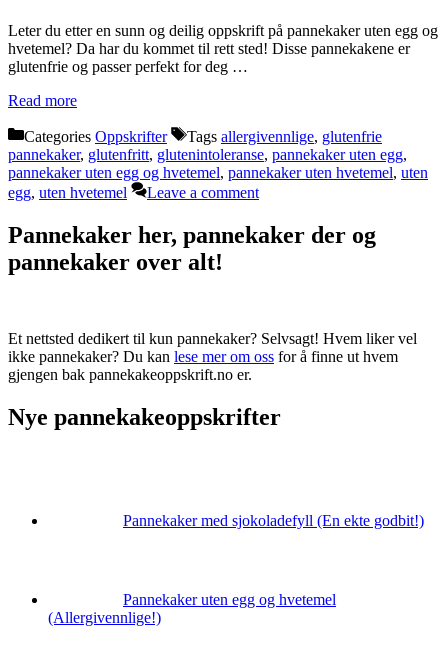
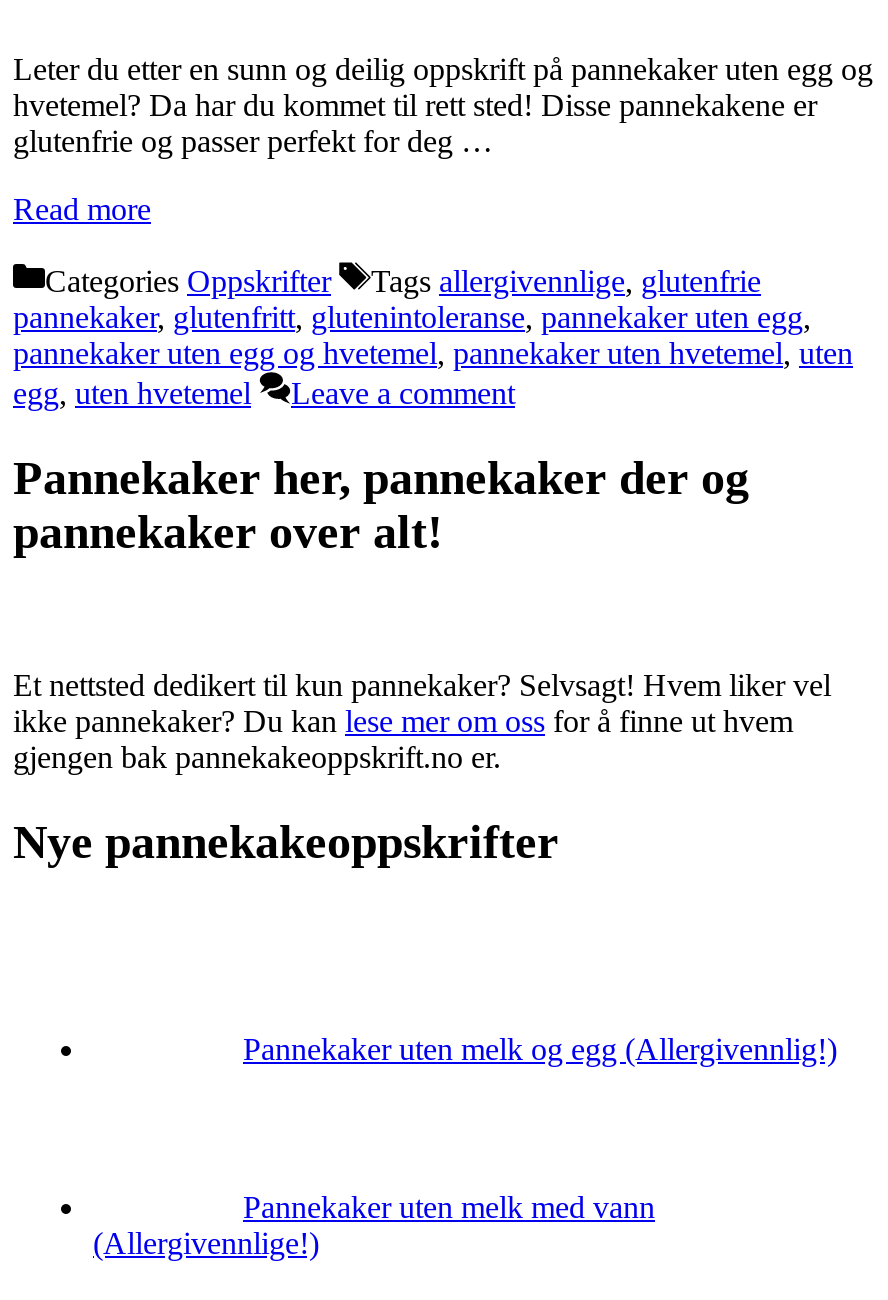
- Pannekaker med sjokoladefyll (En ekte godbit!)
+ Pannekaker uten melk og egg (Allergivennlig!)

- Pannekaker uten egg og hvetemel
+ Pannekaker uten melk med vann
